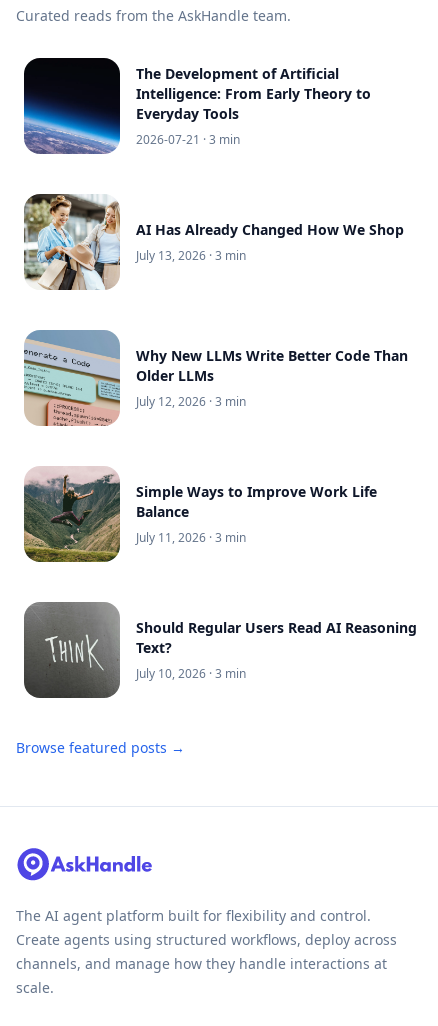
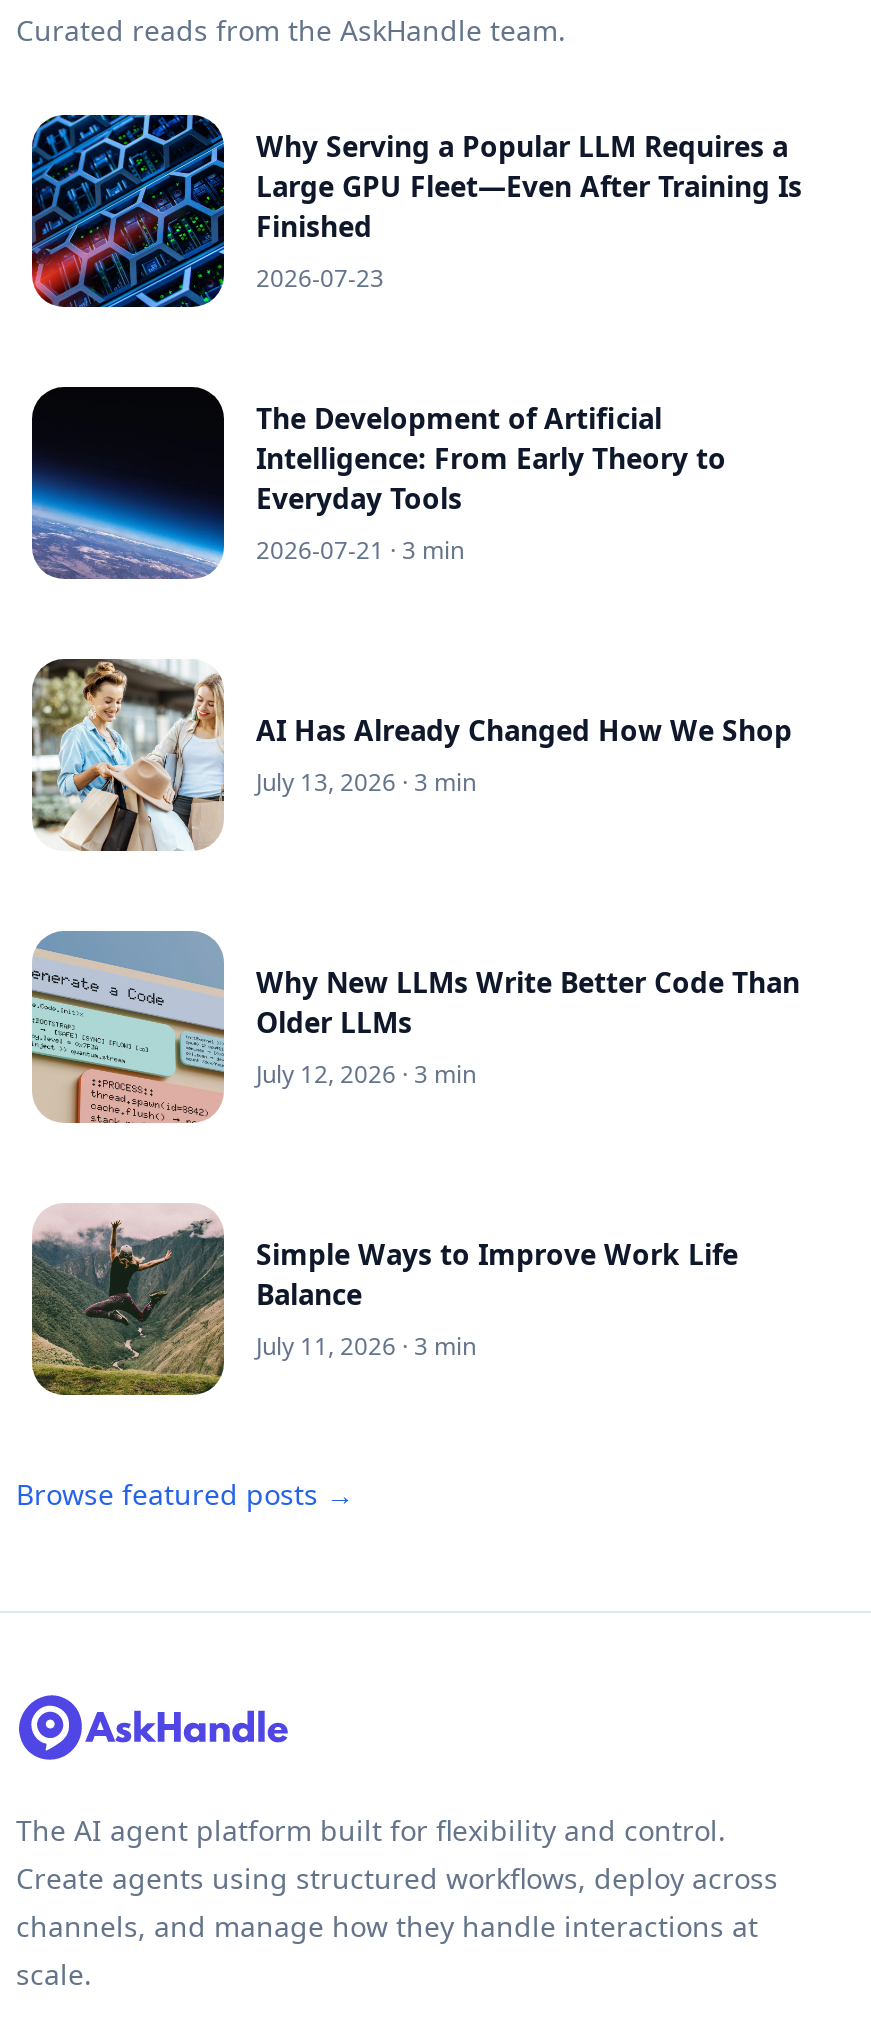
+ [image]
+ Why Serving a Popular LLM Requires a
+ Large GPU Fleet—Even After Training Is
+ Finished
+ 2026-07-23

moved down: [image] | The Development of Artificial | Intelligence: From Early Theory to | ... | Balance | July 11, 2026 · 3 min

- [image]
- Should Regular Users Read AI Reasoning
- Text?
- July 10, 2026 · 3 min
